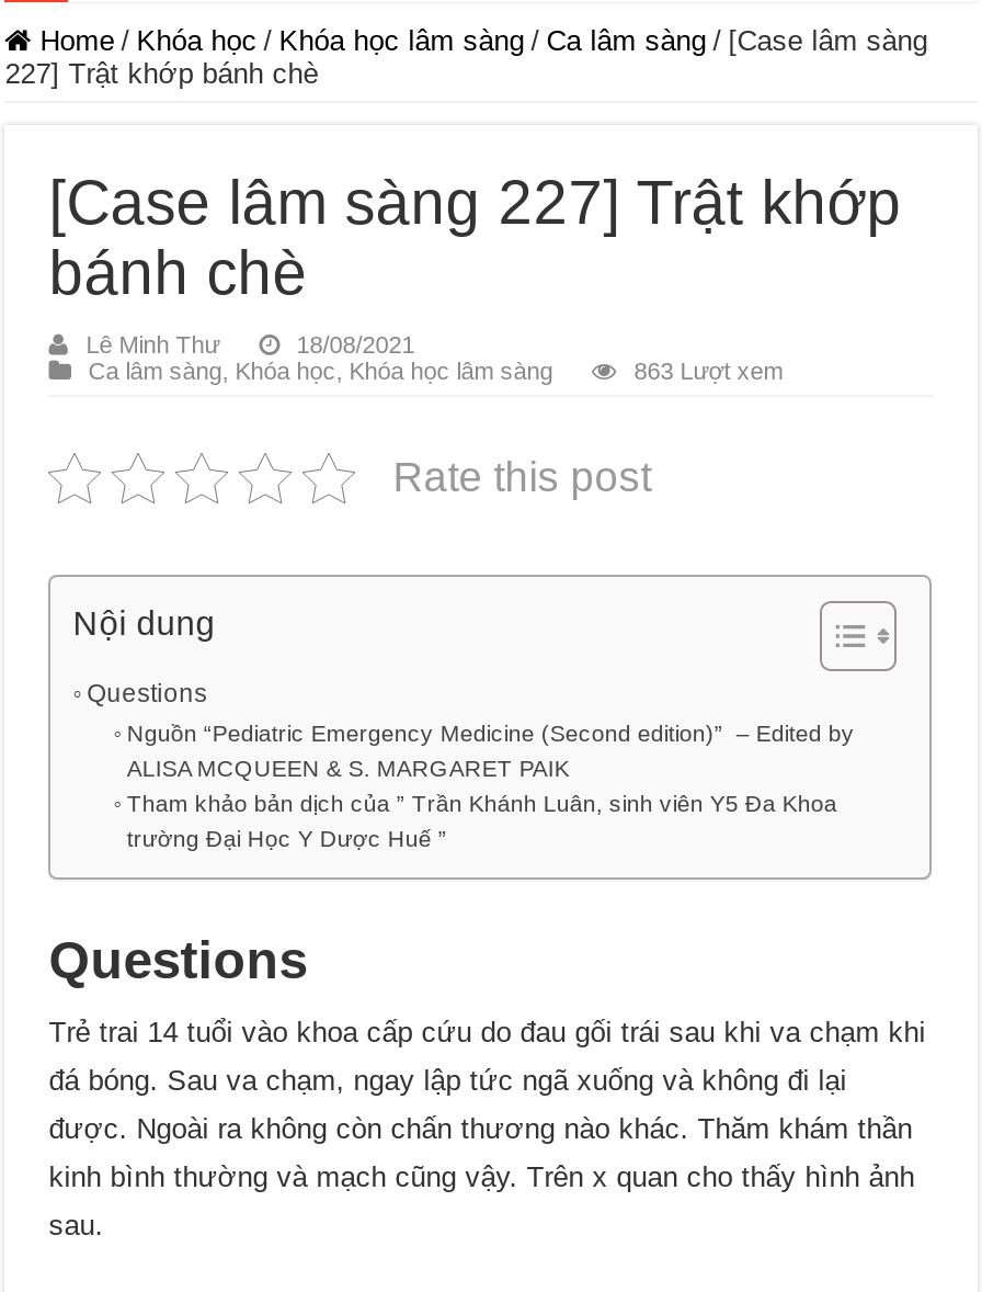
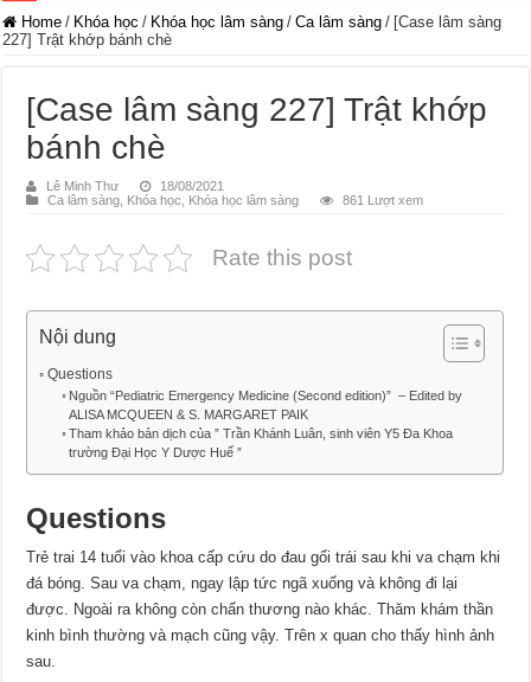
- 863 Lượt xem
+ 861 Lượt xem
